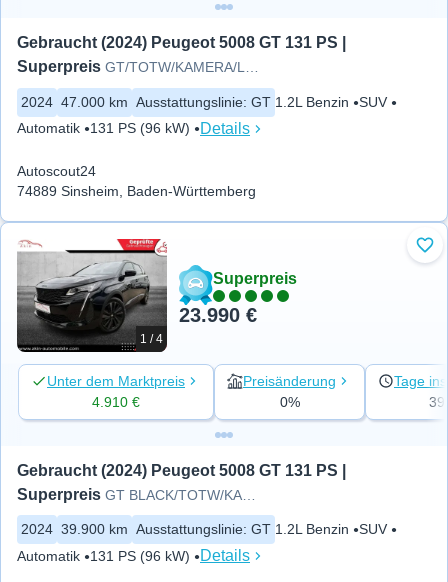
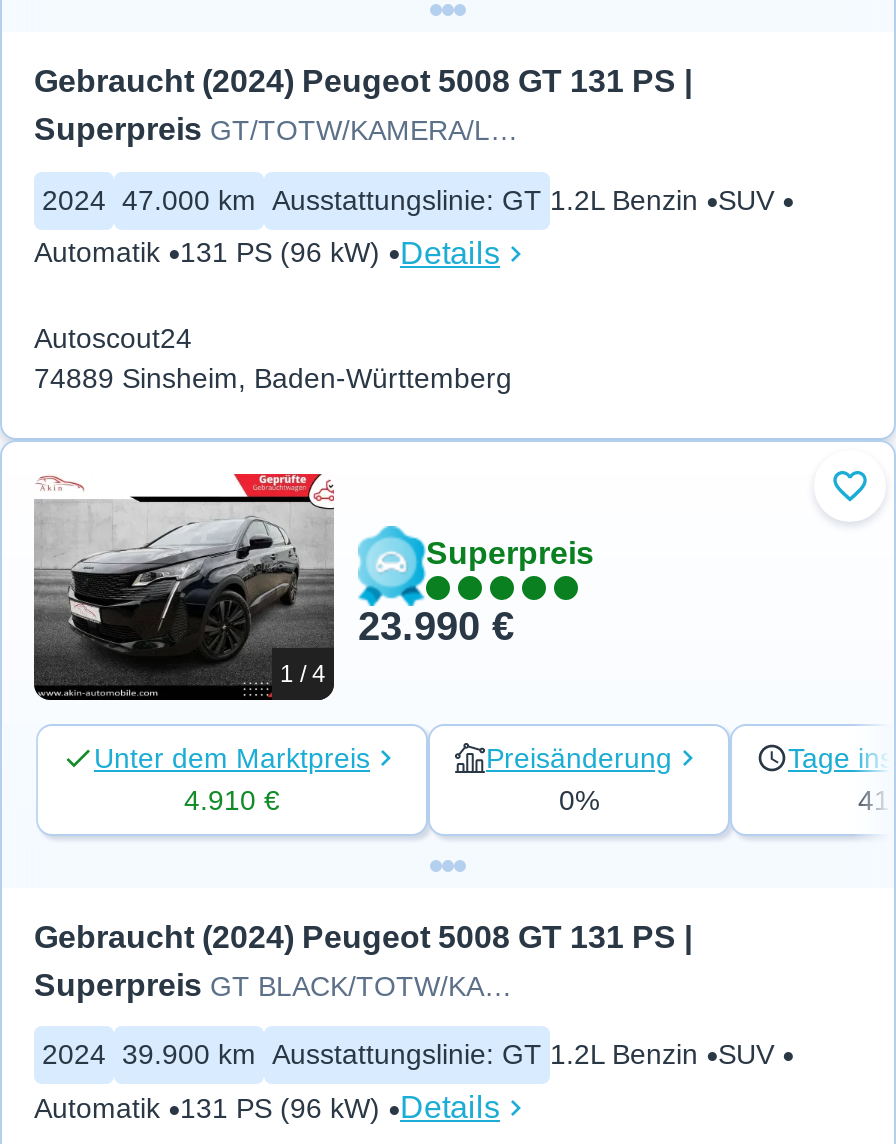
- 39
+ 41
